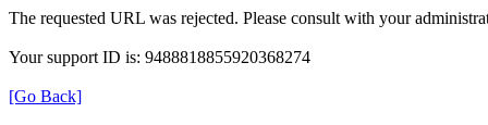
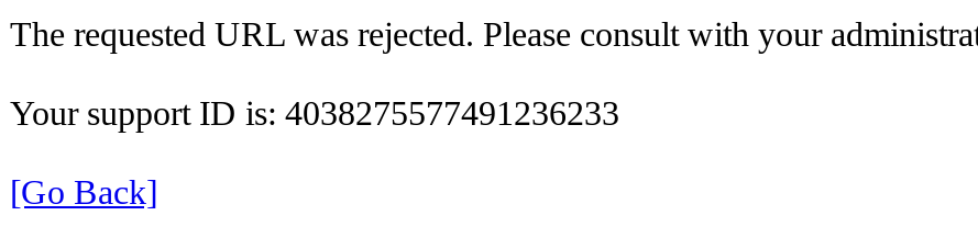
- Your support ID is: 9488818855920368274
+ Your support ID is: 4038275577491236233
